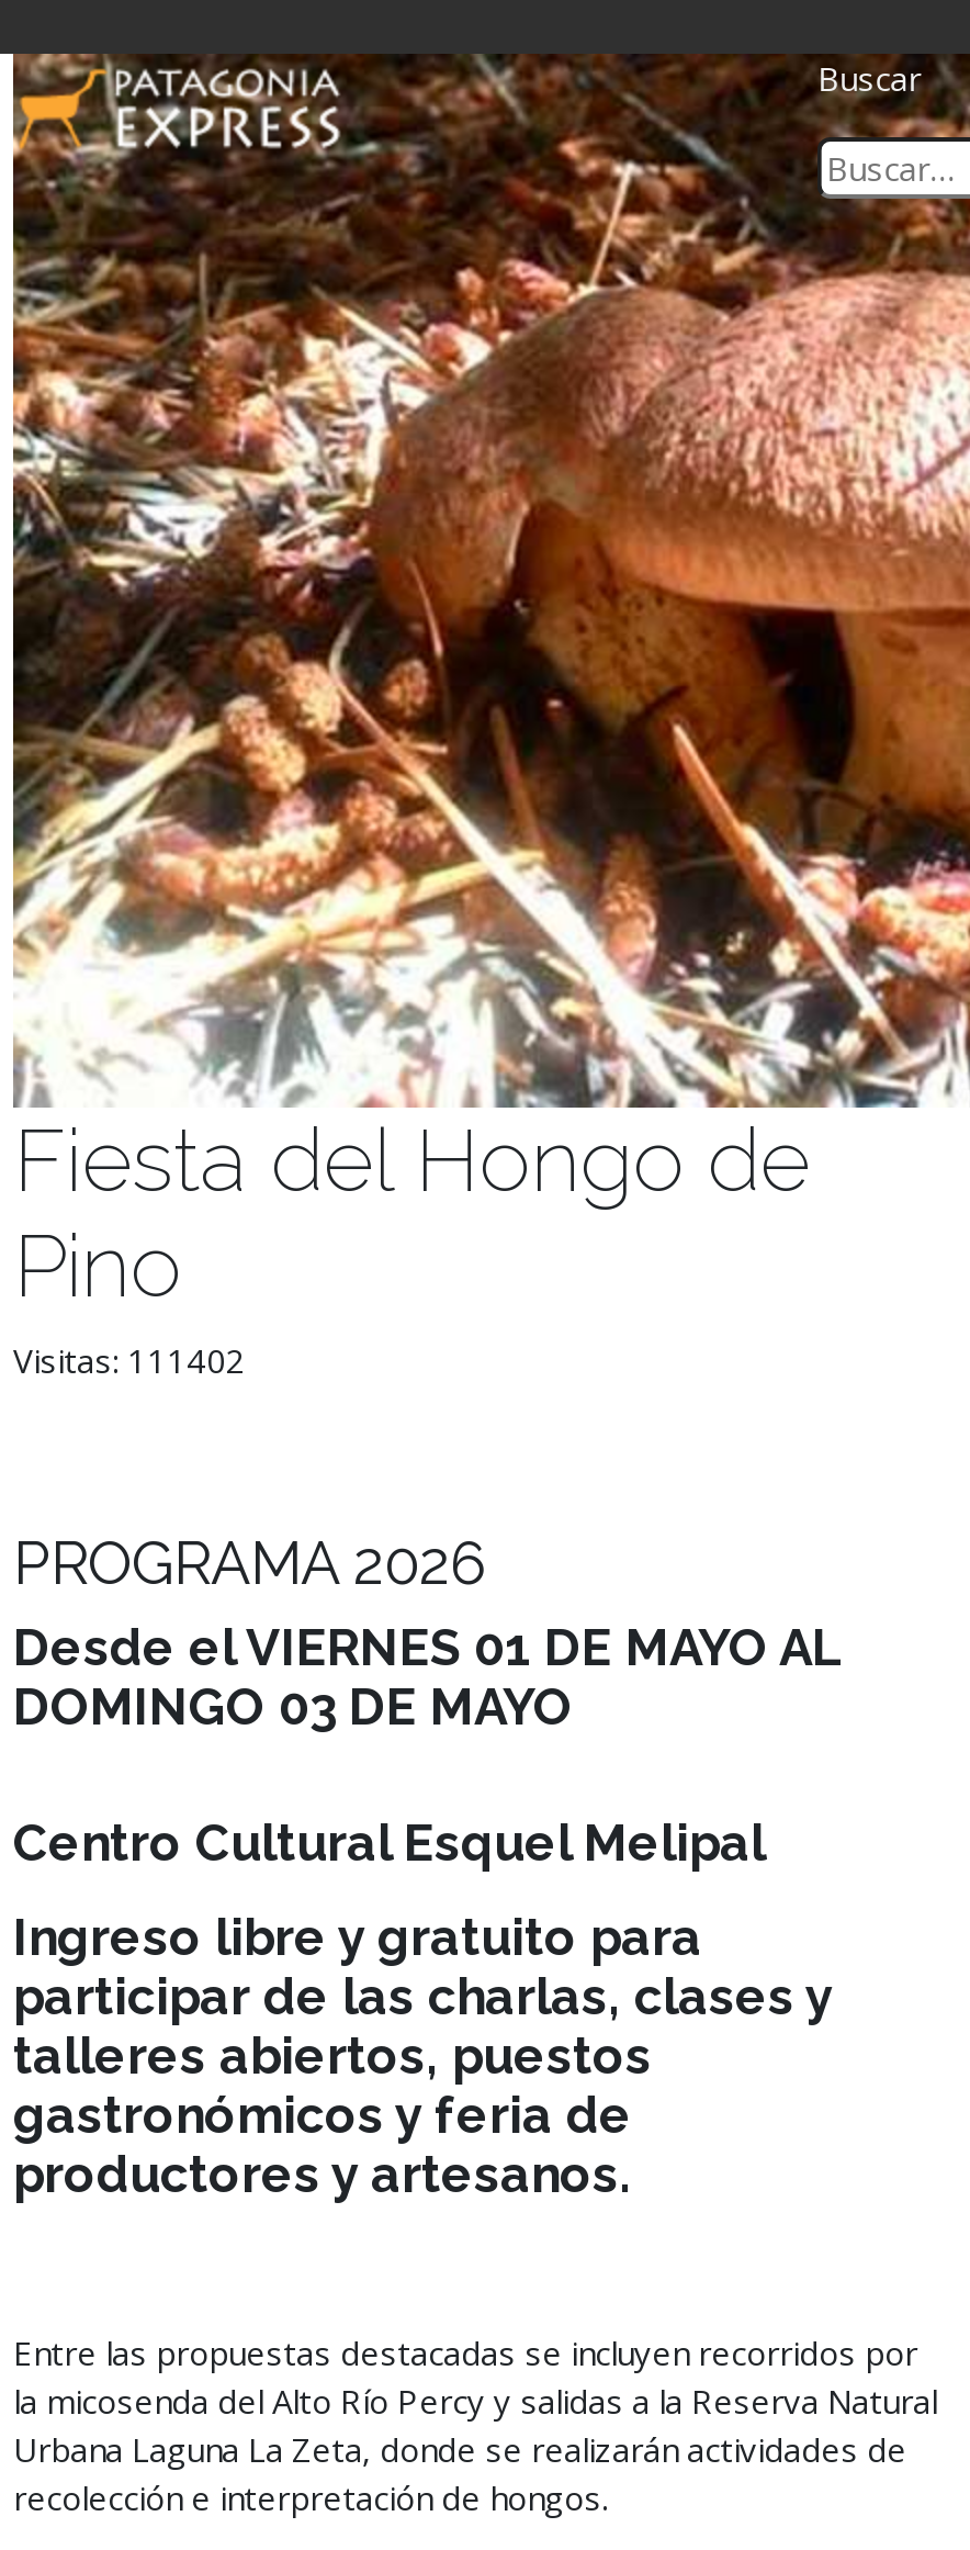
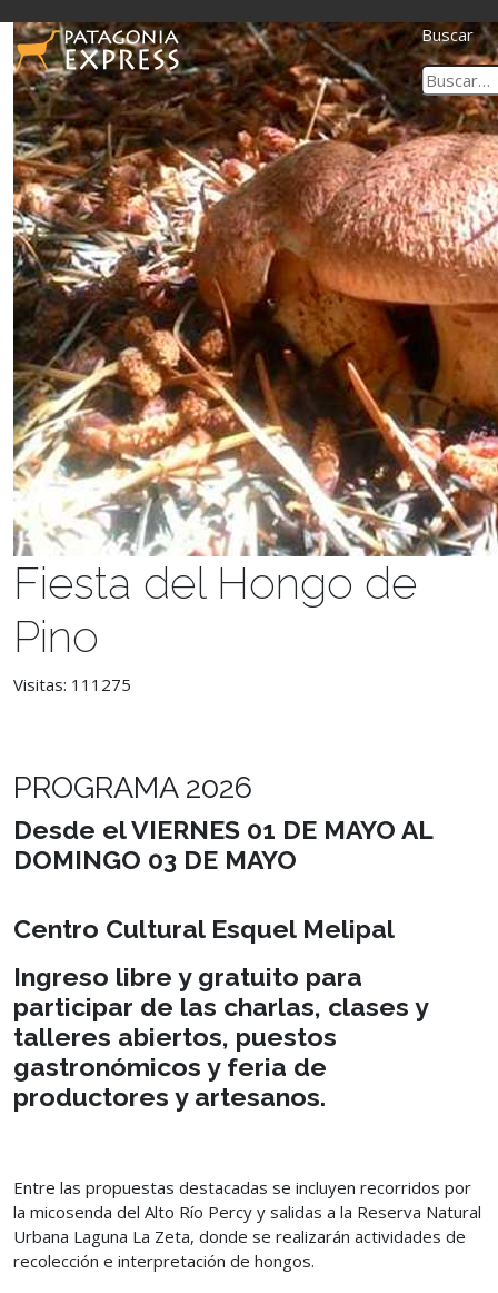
- Visitas: 111402
+ Visitas: 111275
